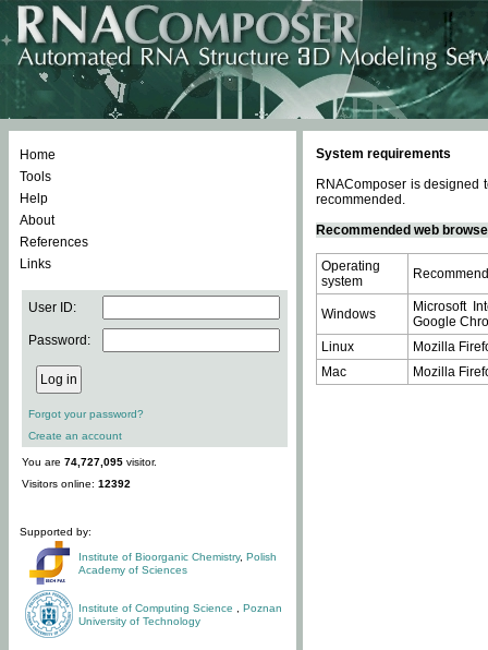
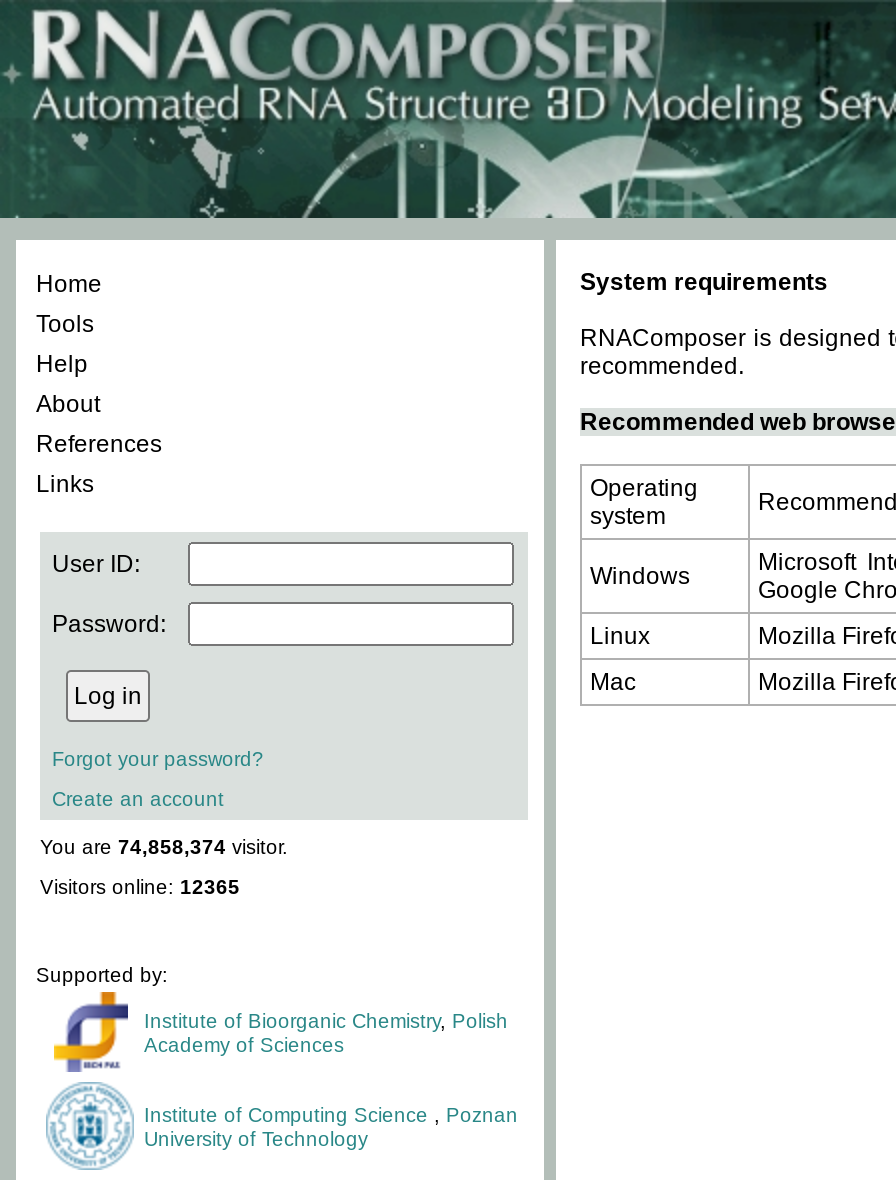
- You are 74,727,095 visitor.
+ You are 74,858,374 visitor.

- Visitors online: 12392
+ Visitors online: 12365
